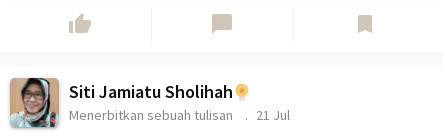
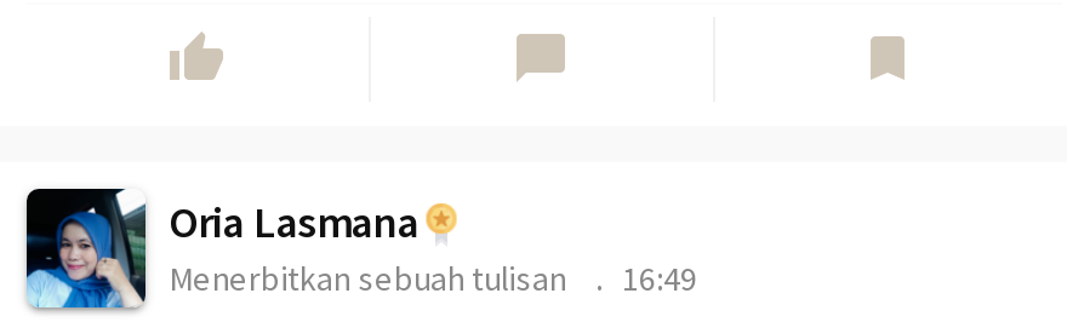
- [image]
- Siti Jamiatu Sholihah
+ [image]
+ Oria Lasmana

- Menerbitkan sebuah tulisan 21 Jul
+ Menerbitkan sebuah tulisan 16:49
